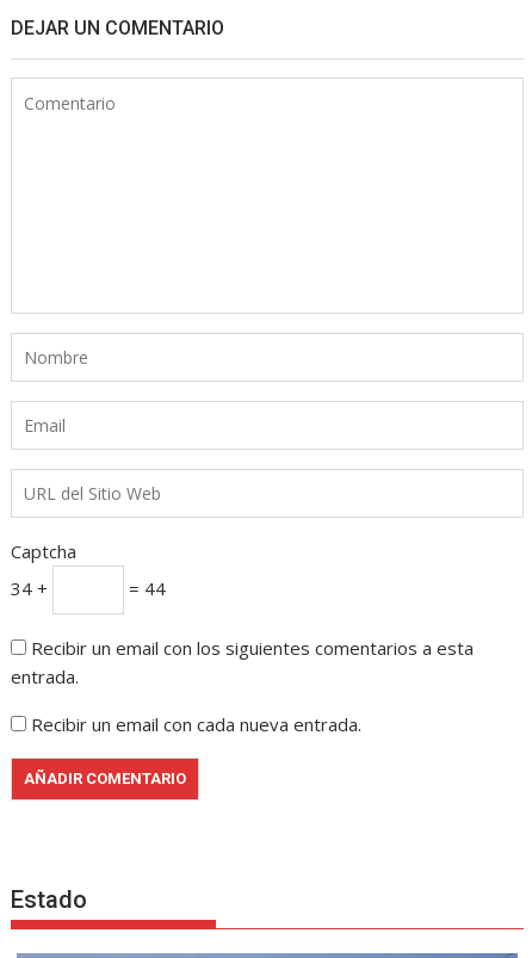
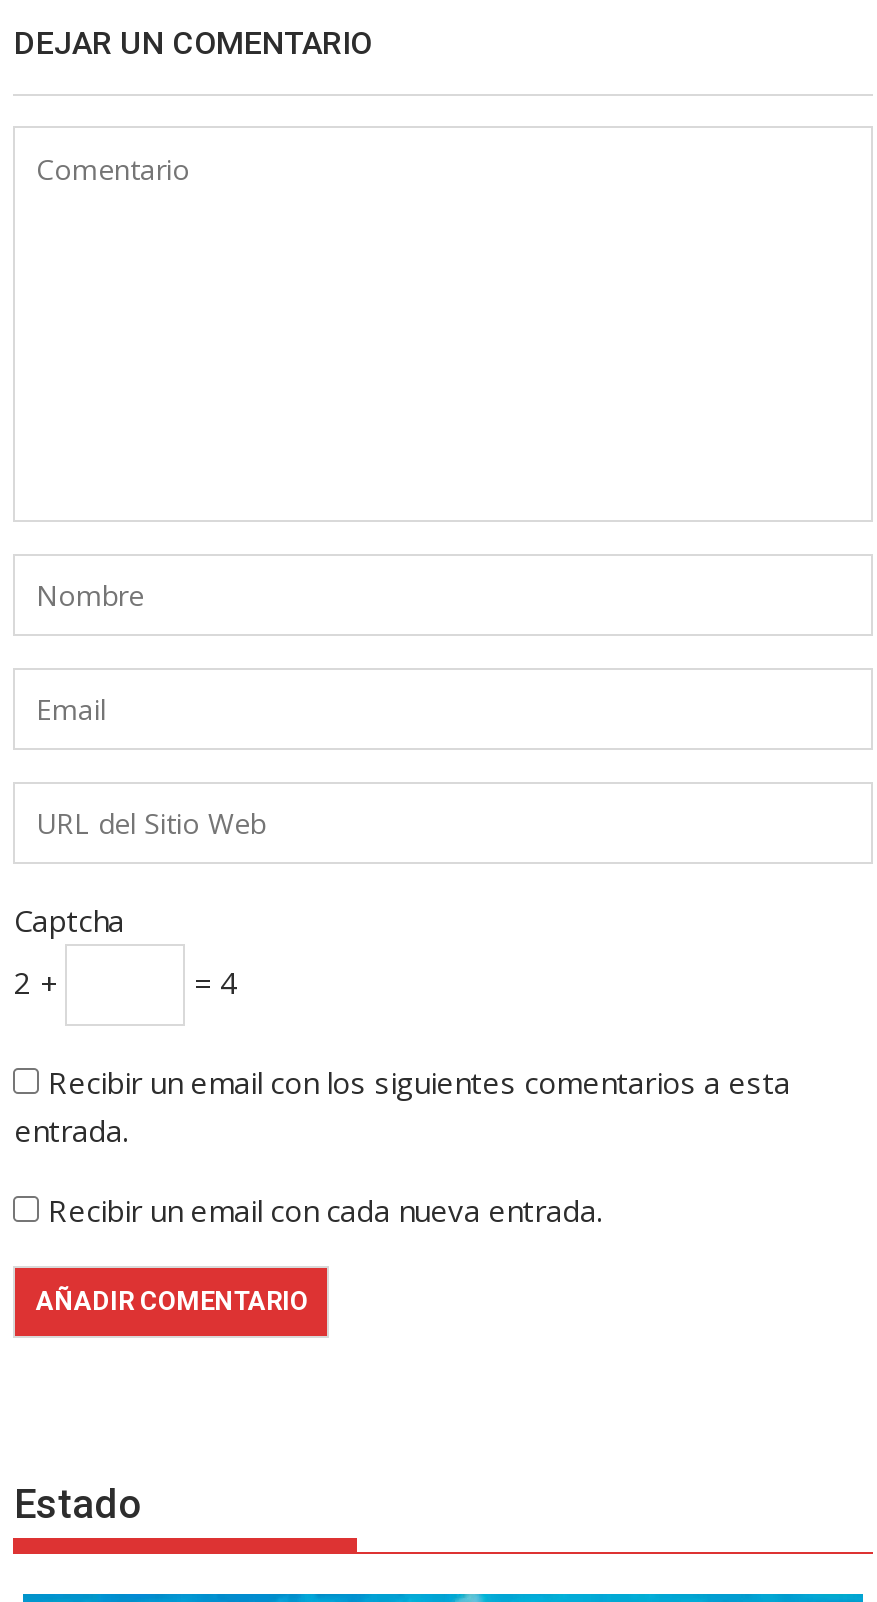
- 34 +
+ 2 +

- = 44
+ = 4
